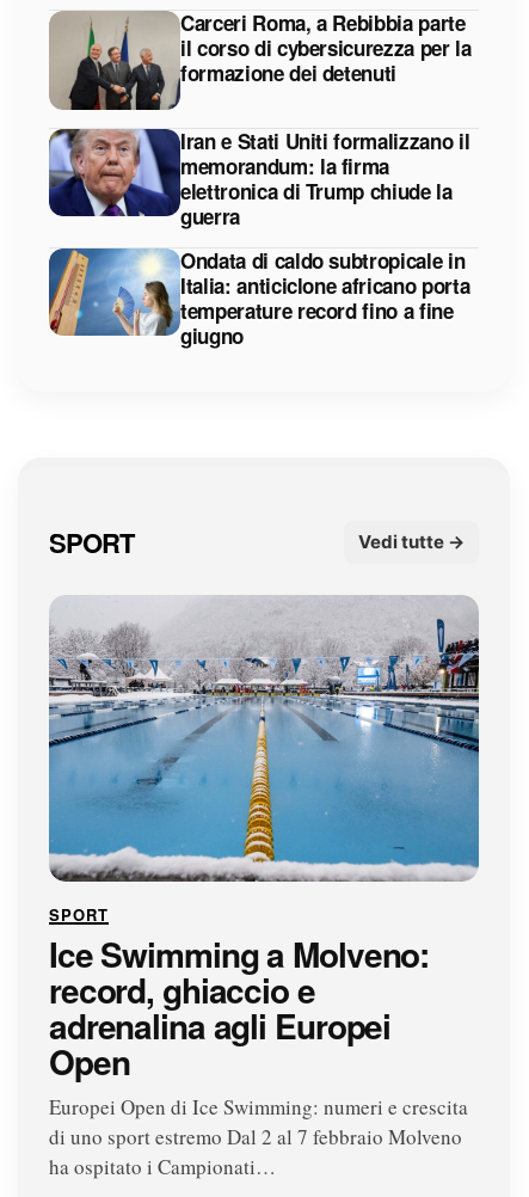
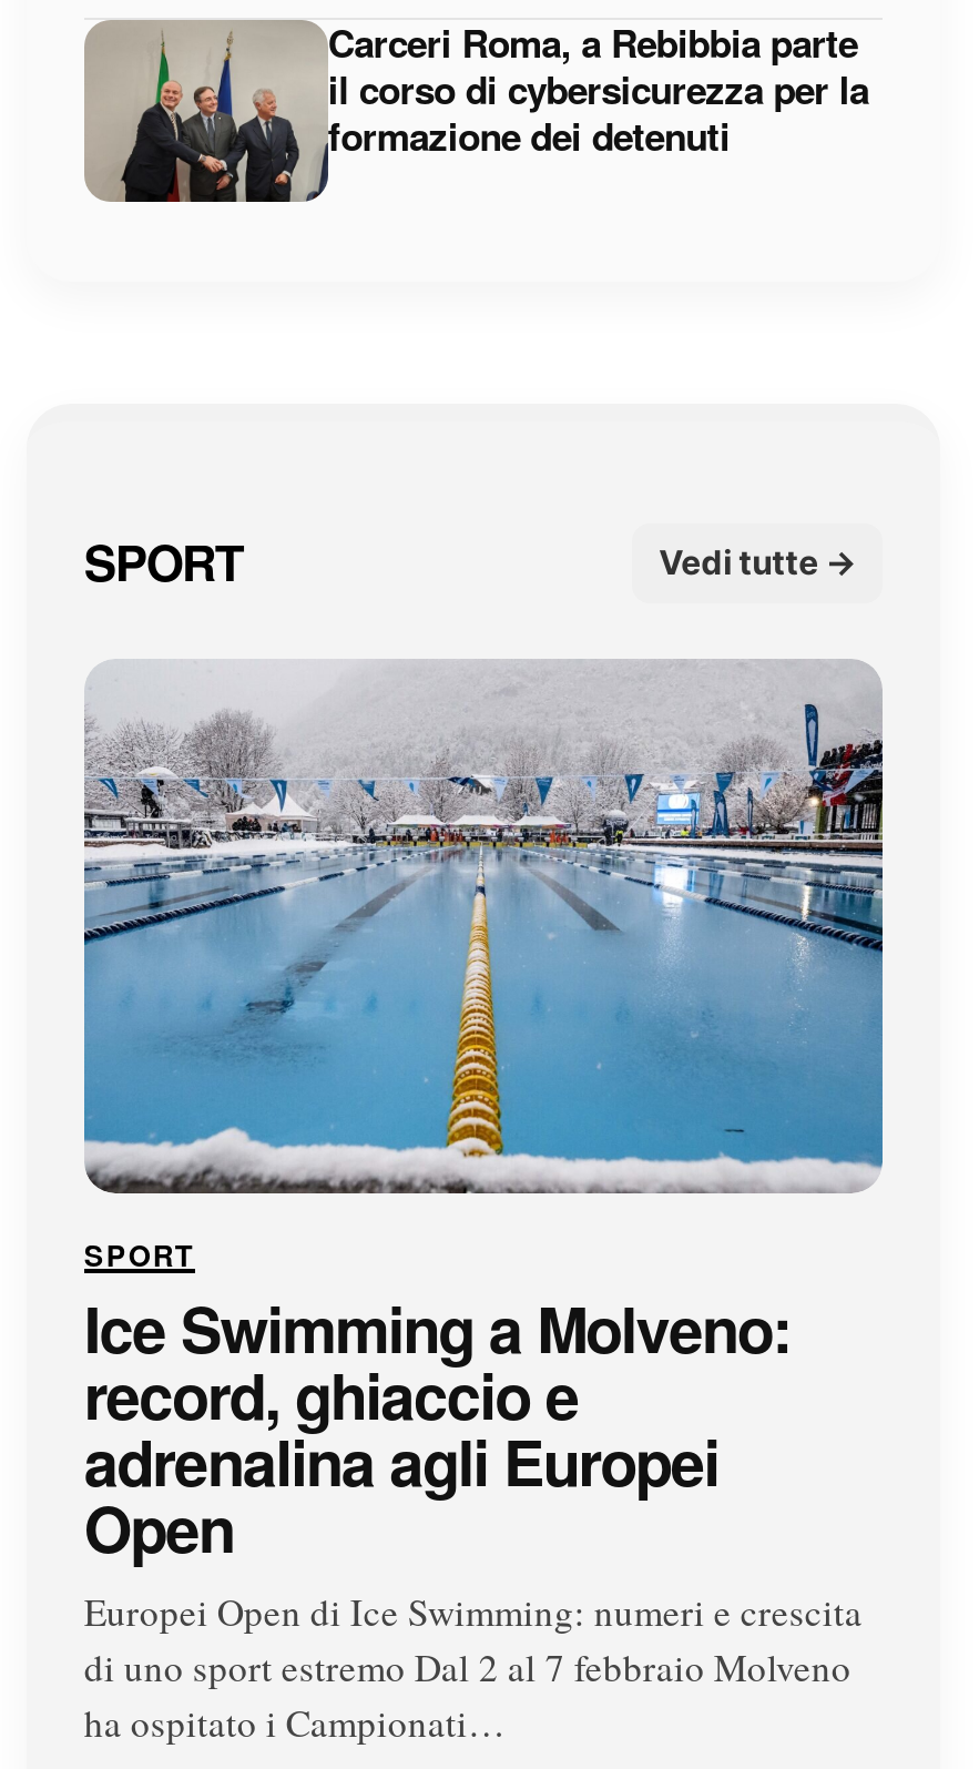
- [image]
- Iran e Stati Uniti formalizzano il
- memorandum: la firma
- elettronica di Trump chiude la
- guerra
- Ondata di caldo subtropicale in
- Italia: anticiclone africano porta
- temperature record fino a fine
- giugno

- [image]
